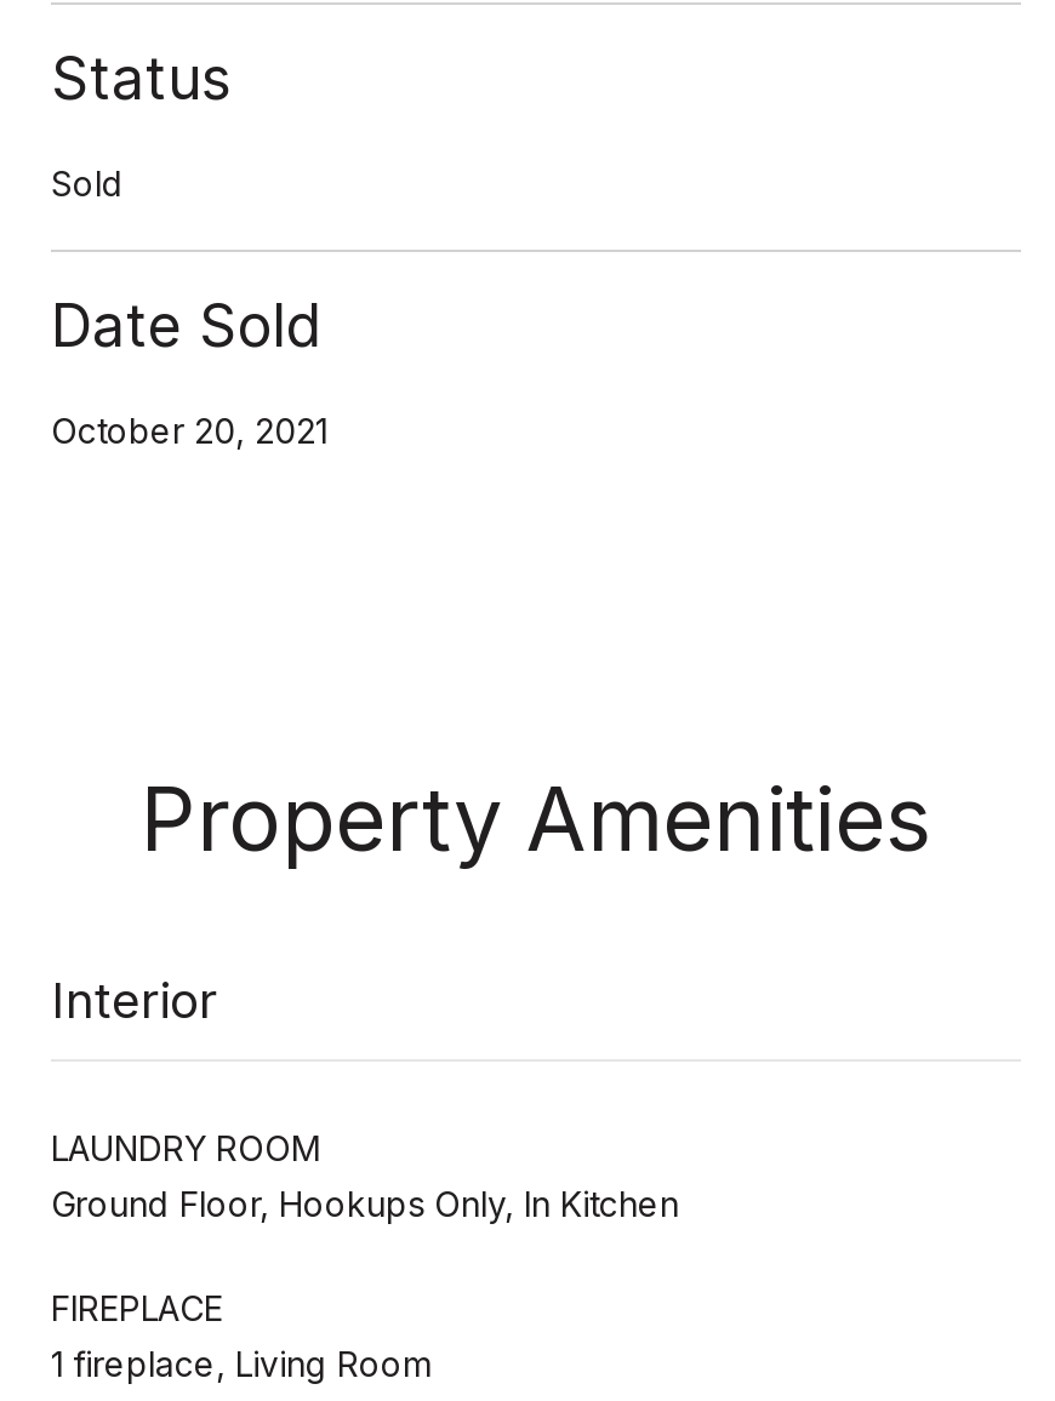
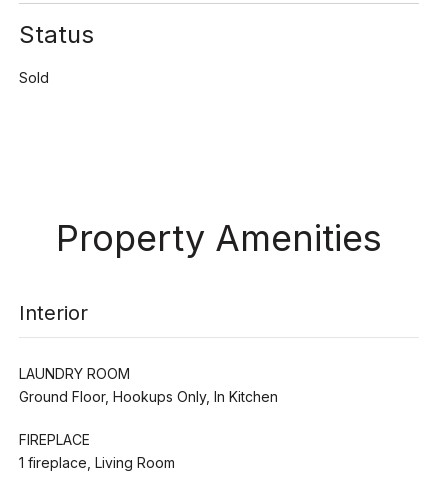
- Date Sold
- October 20, 2021
